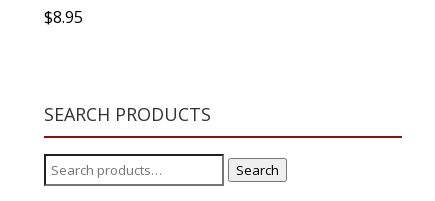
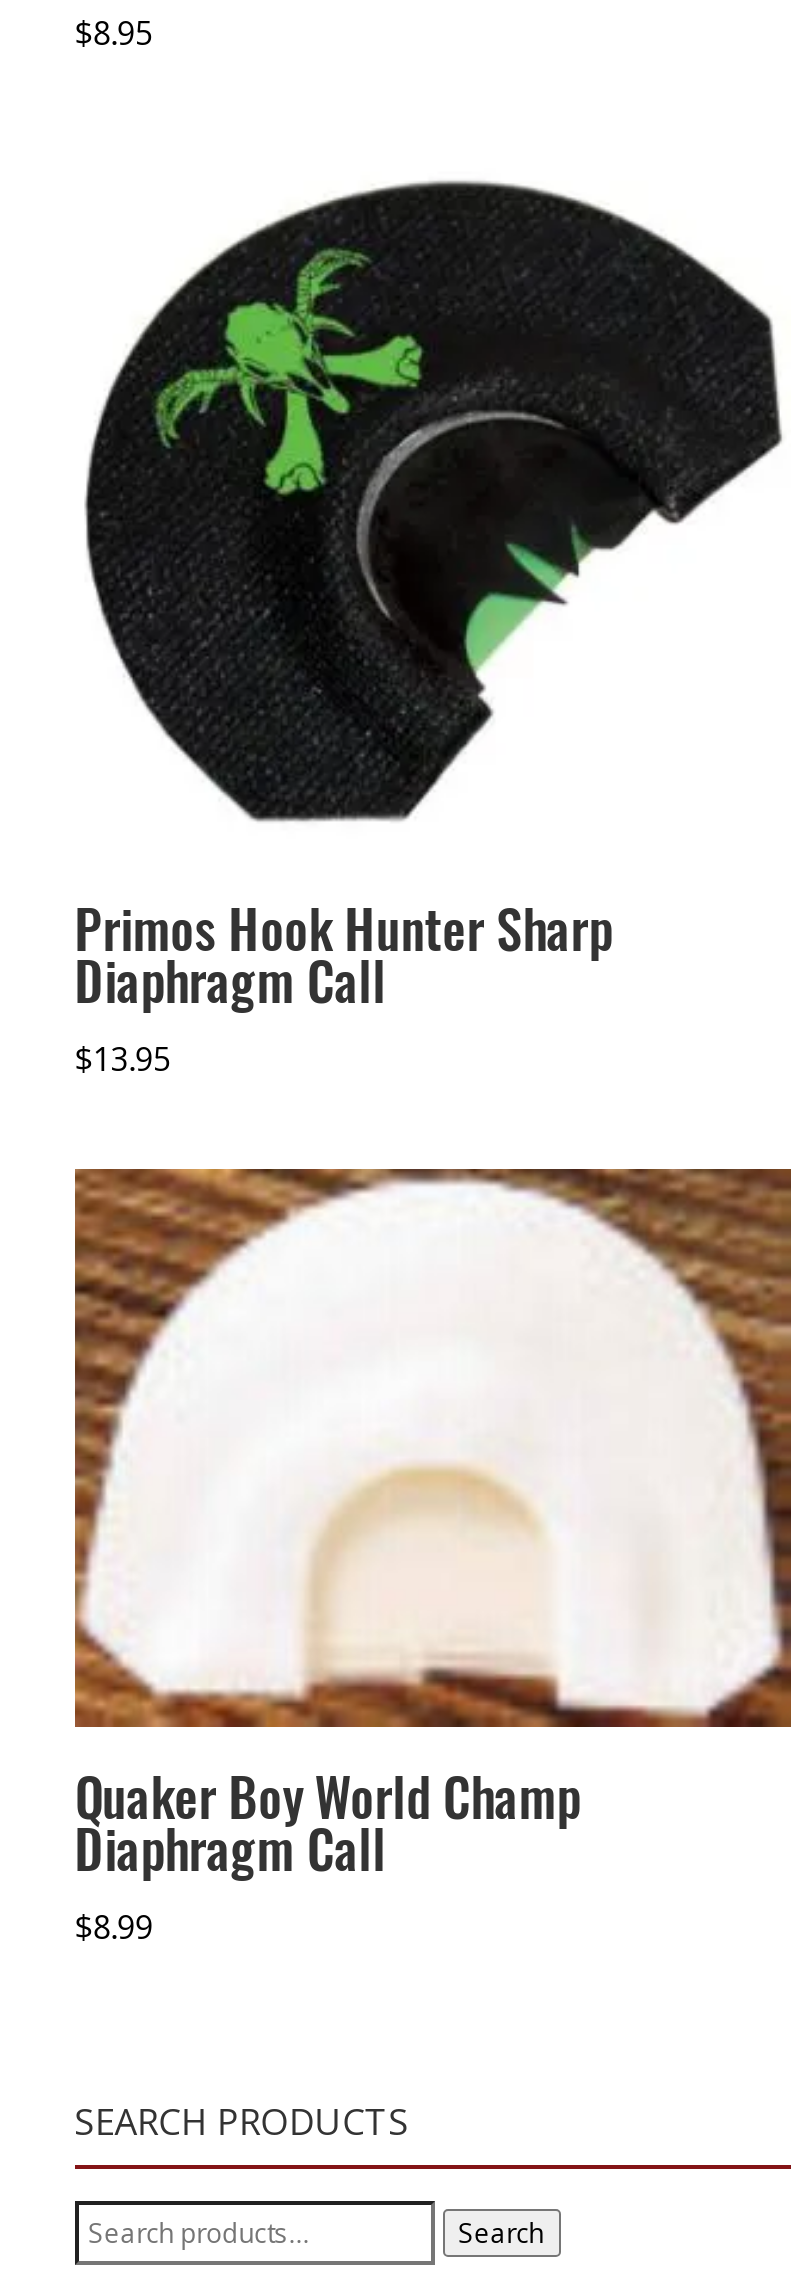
+ [image]
+ Quaker Boy World Champ
+ Diaphragm Call
+ $8.99

+ [image]
+ Primos Hook Hunter Sharp
+ Diaphragm Call
+ $13.95
